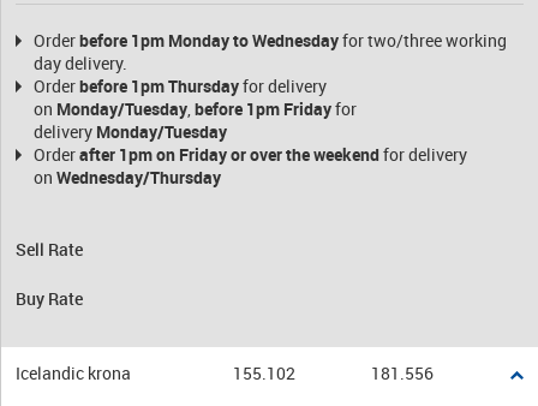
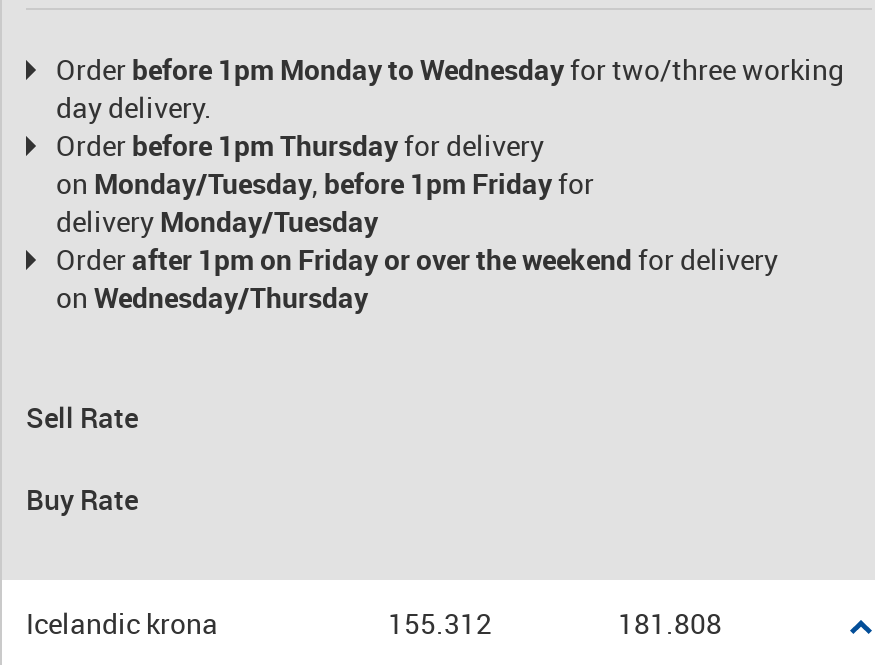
- 155.102
+ 155.312

- 181.556
+ 181.808
